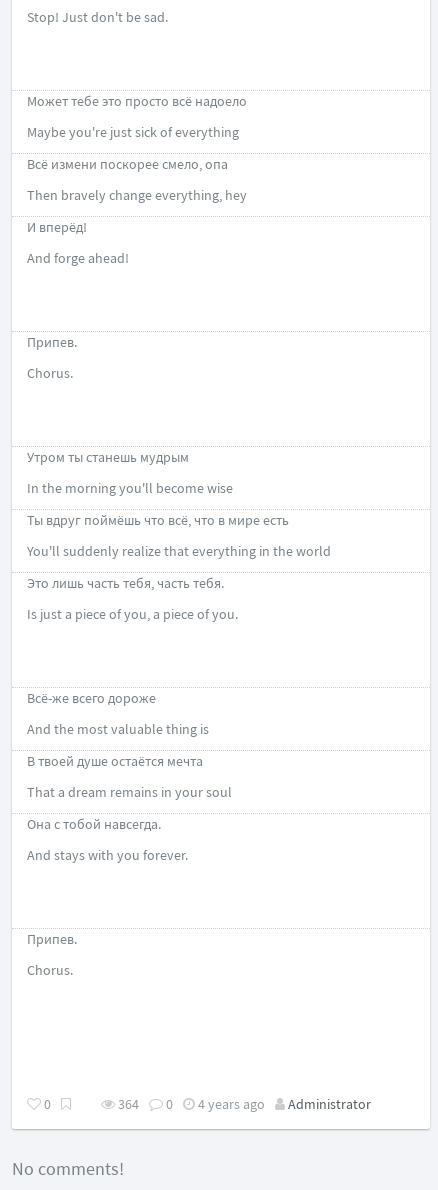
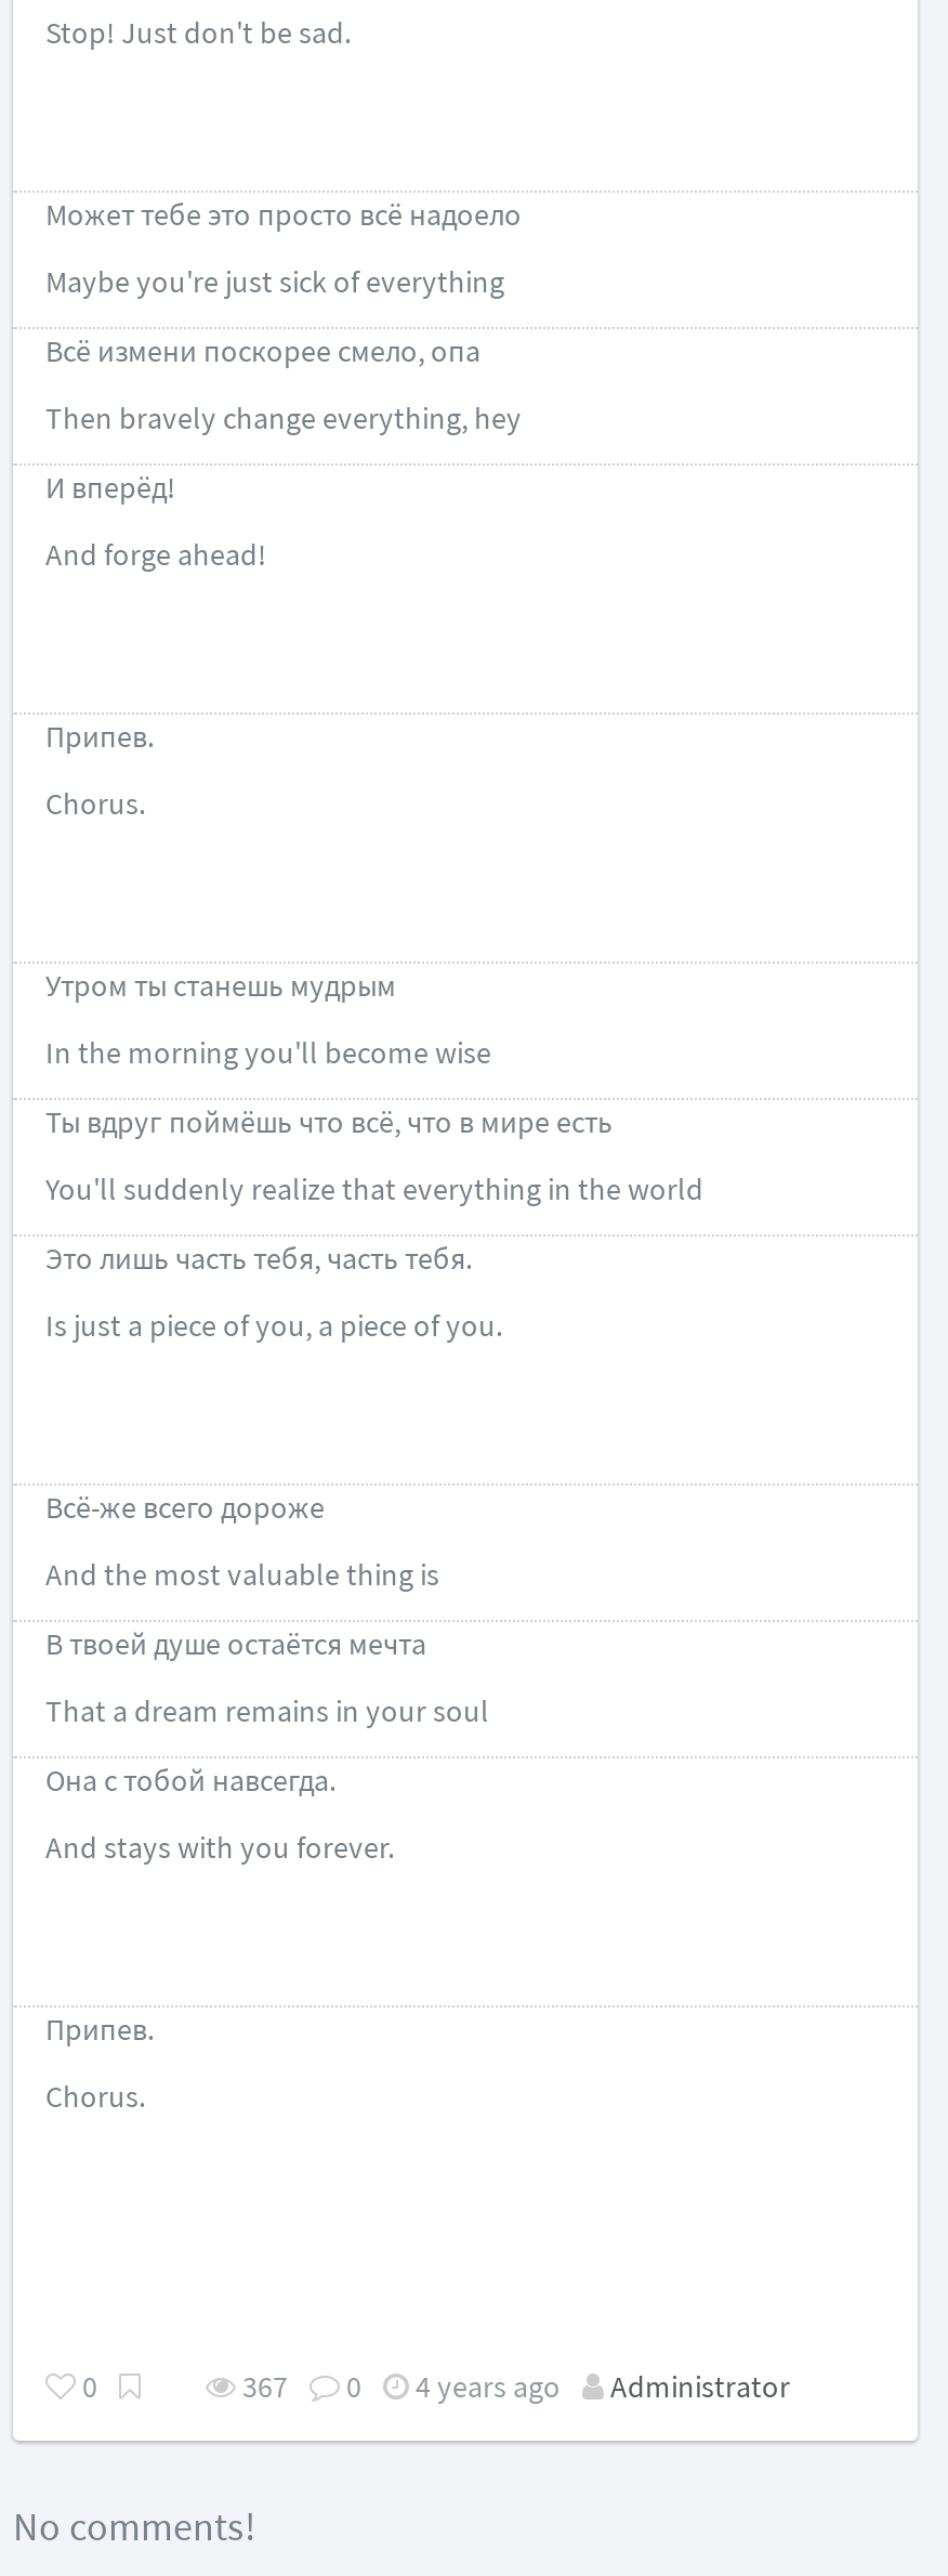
- 364 0 4 years ago Administrator
+ 367 0 4 years ago Administrator
